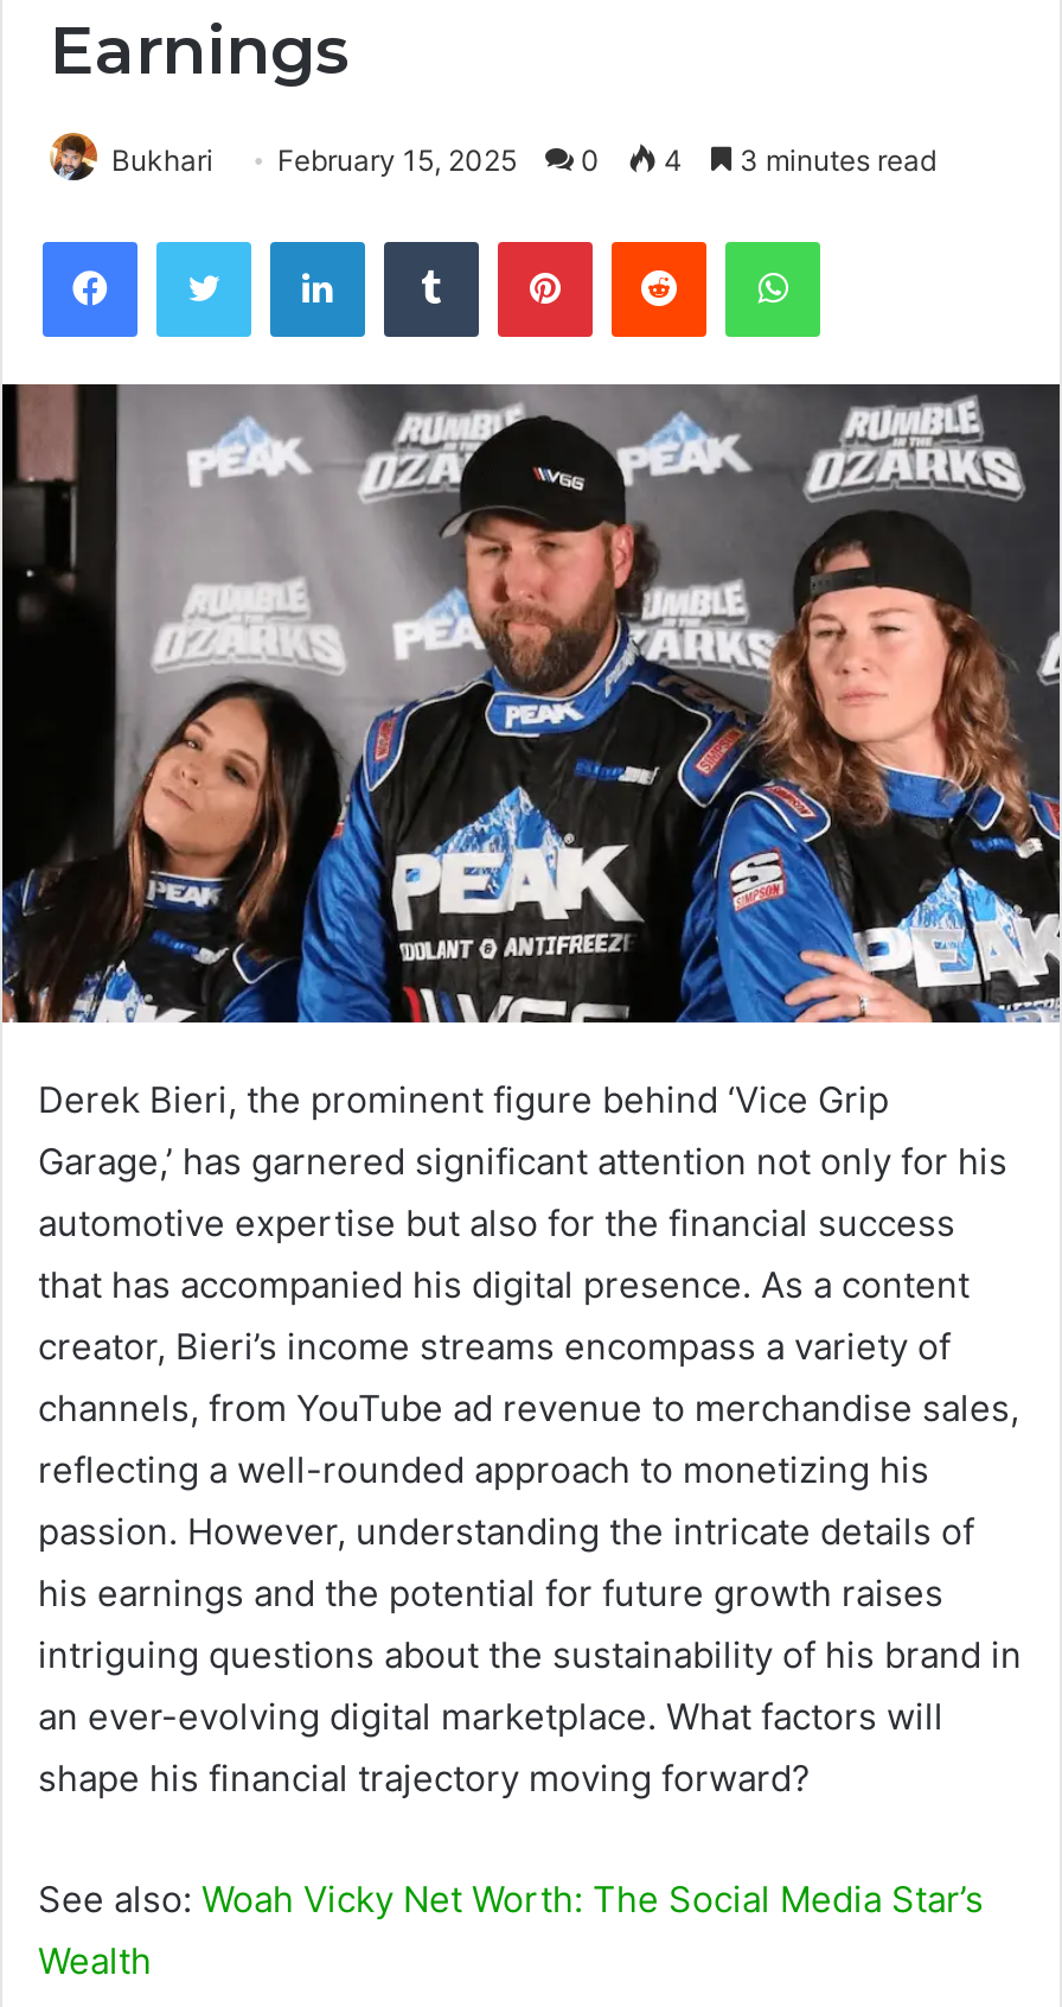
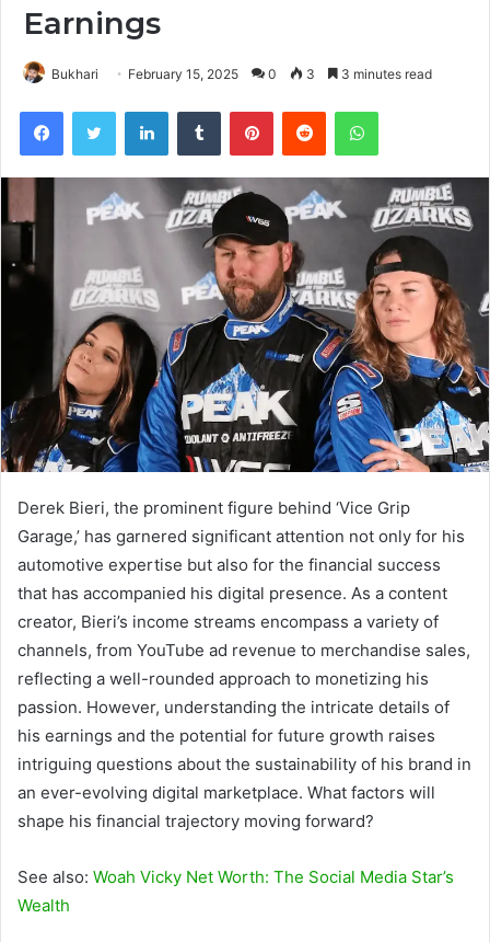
- Bukhari February 15, 2025 0 4 3 minutes read
+ Bukhari February 15, 2025 0 3 3 minutes read
